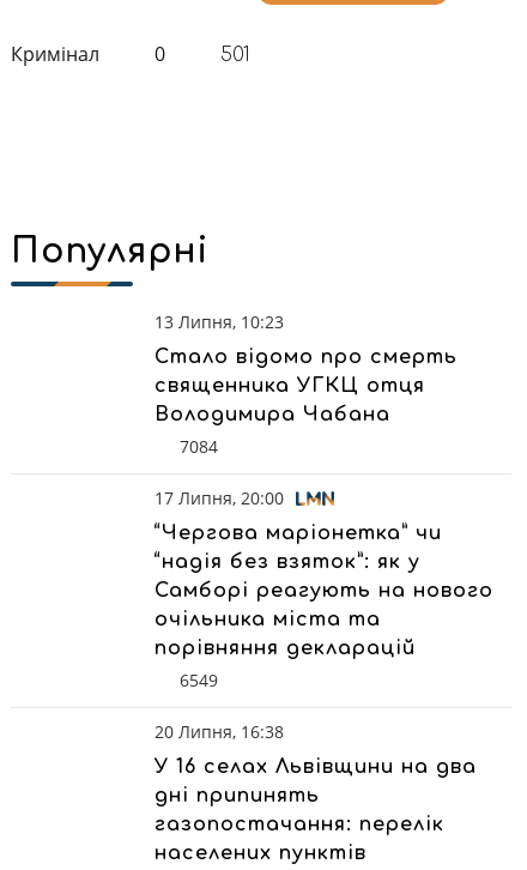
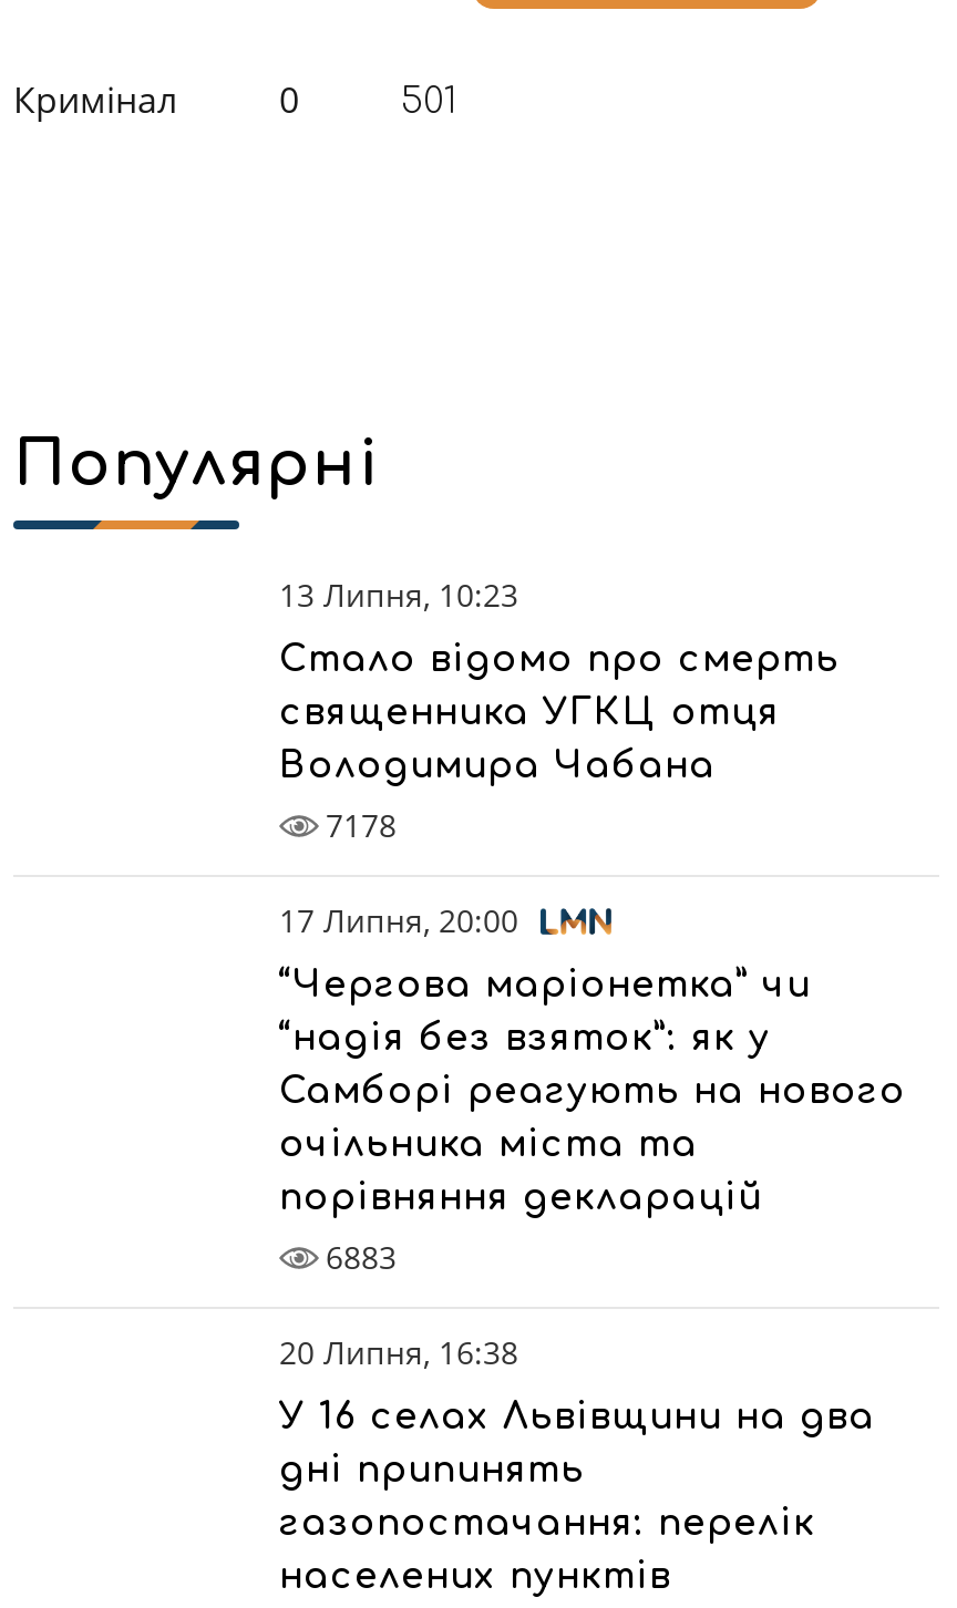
- 7084
+ 7178

- 6549
+ 6883
